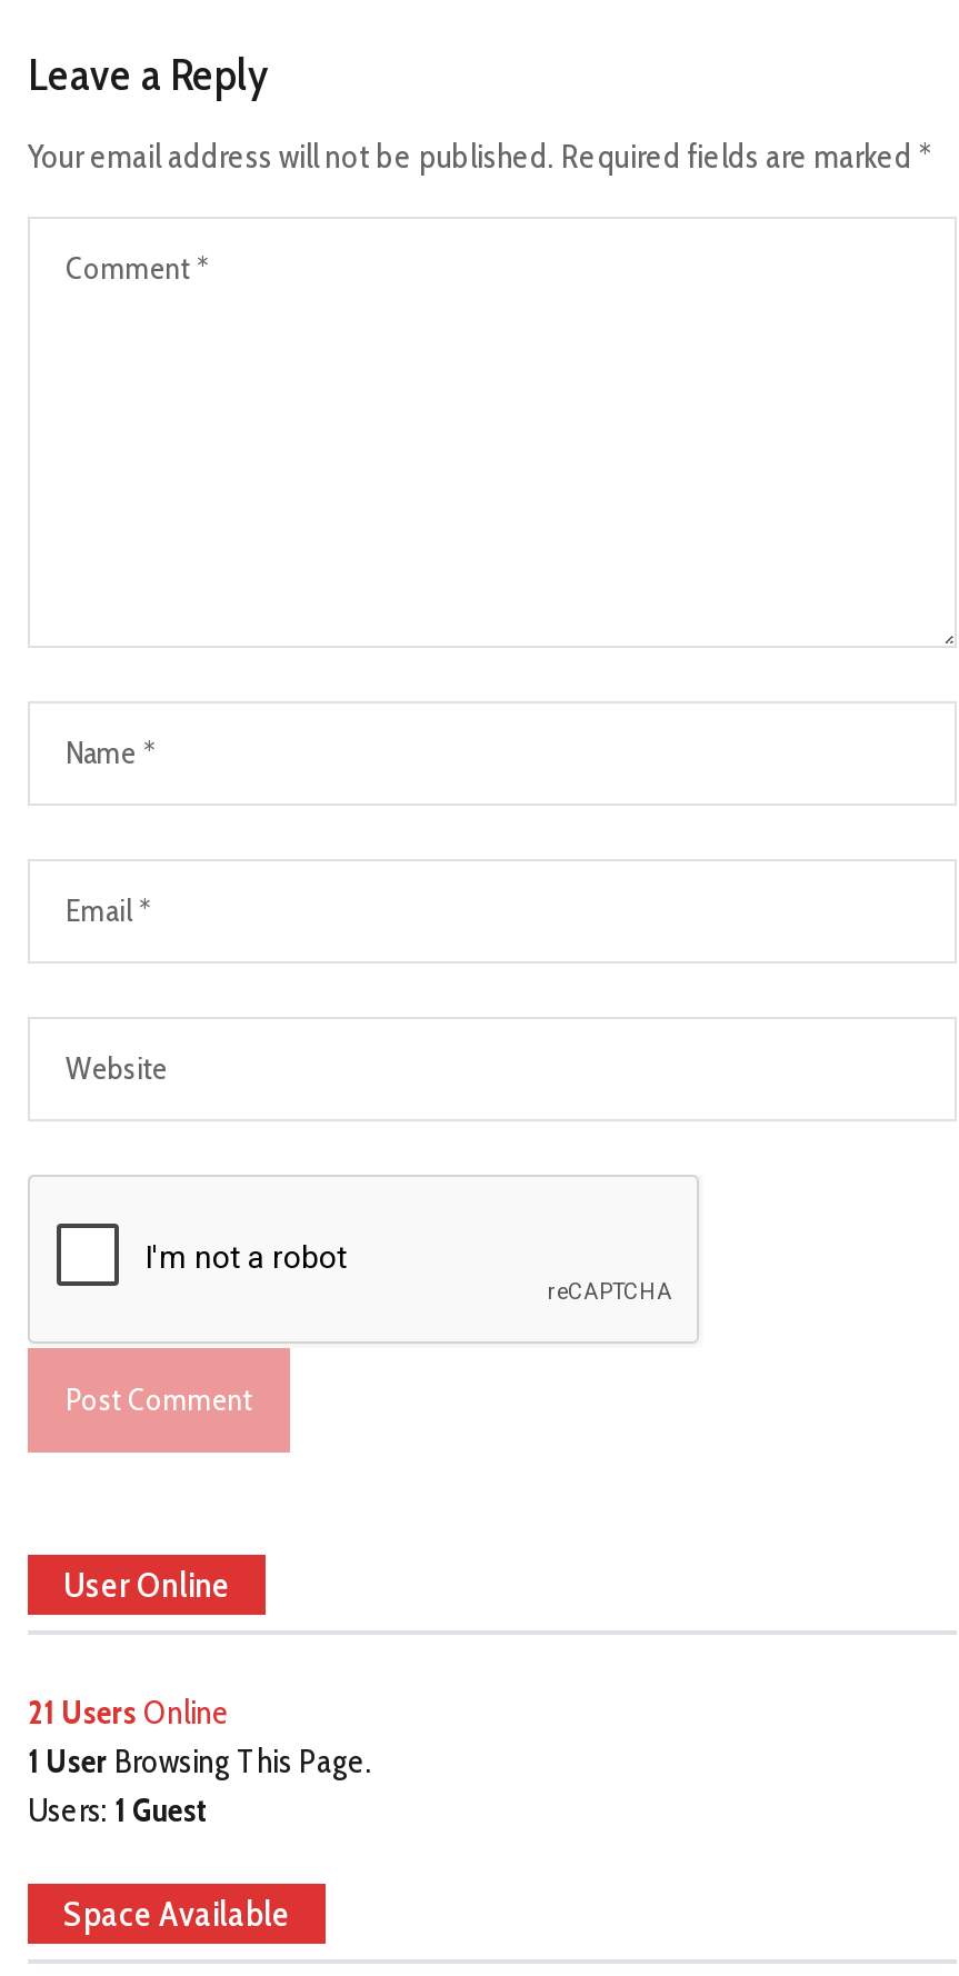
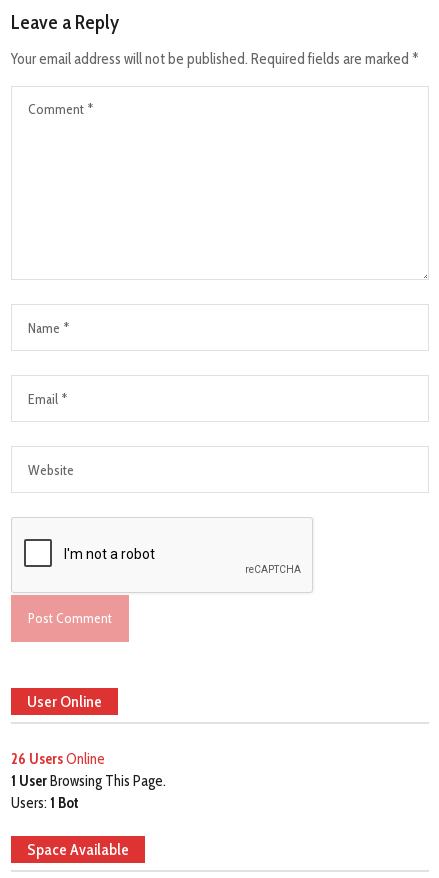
- 21 Users Online
+ 26 Users Online

- Users: 1 Guest
+ Users: 1 Bot
